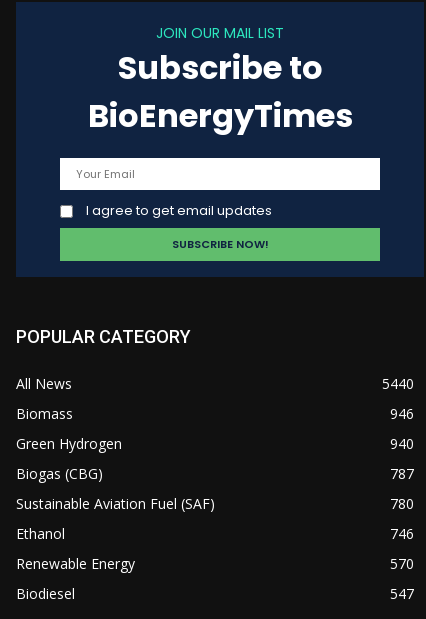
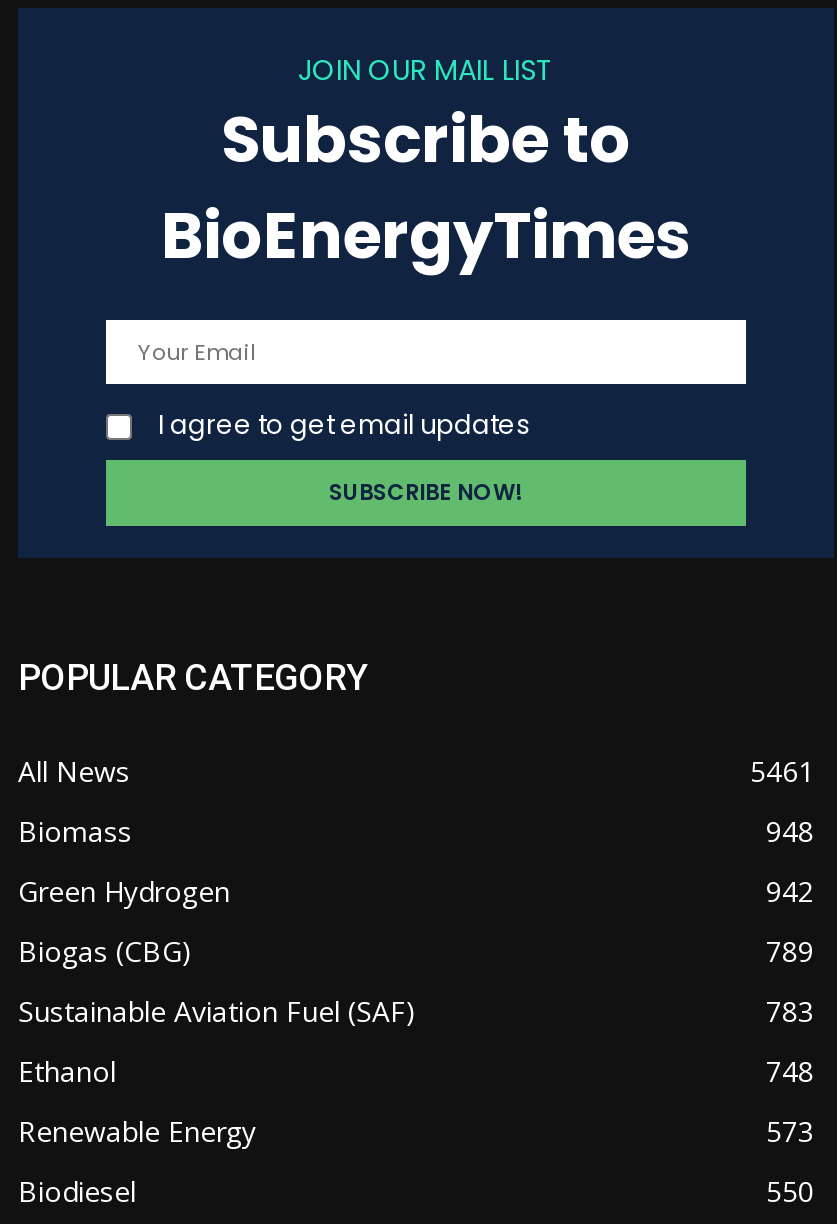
- 5440
+ 5461

- 946
+ 948

- 940
+ 942

- 787
+ 789

- 780
+ 783

- 746
+ 748

- 570
+ 573

- 547
+ 550
